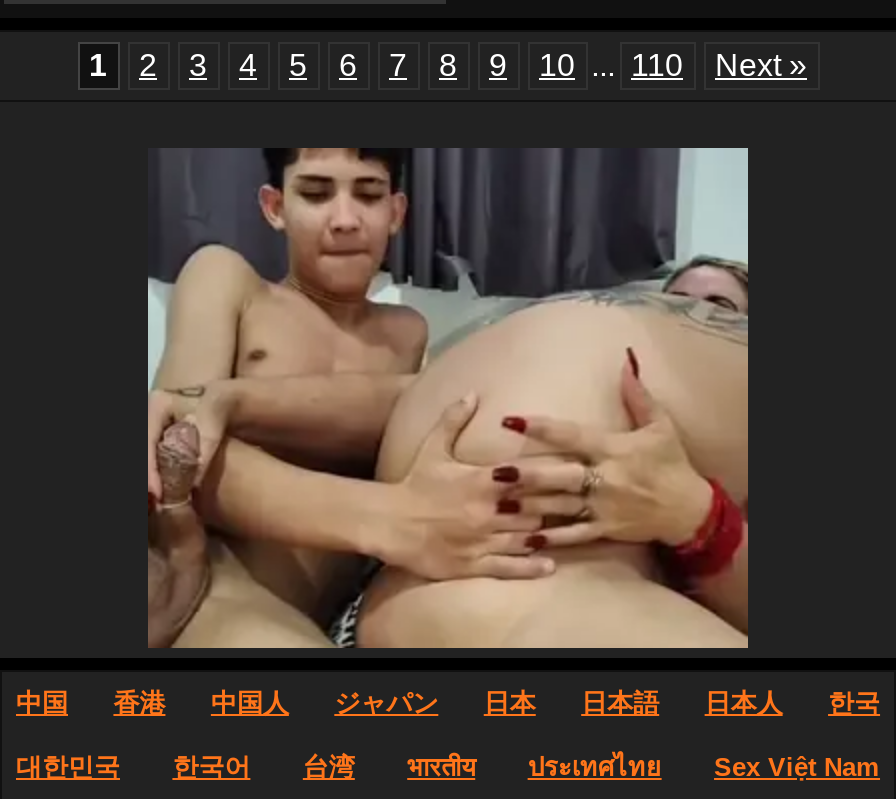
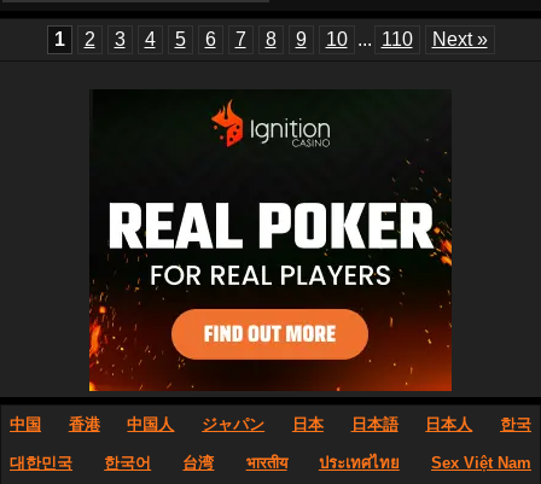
- [image]
+ [image]
